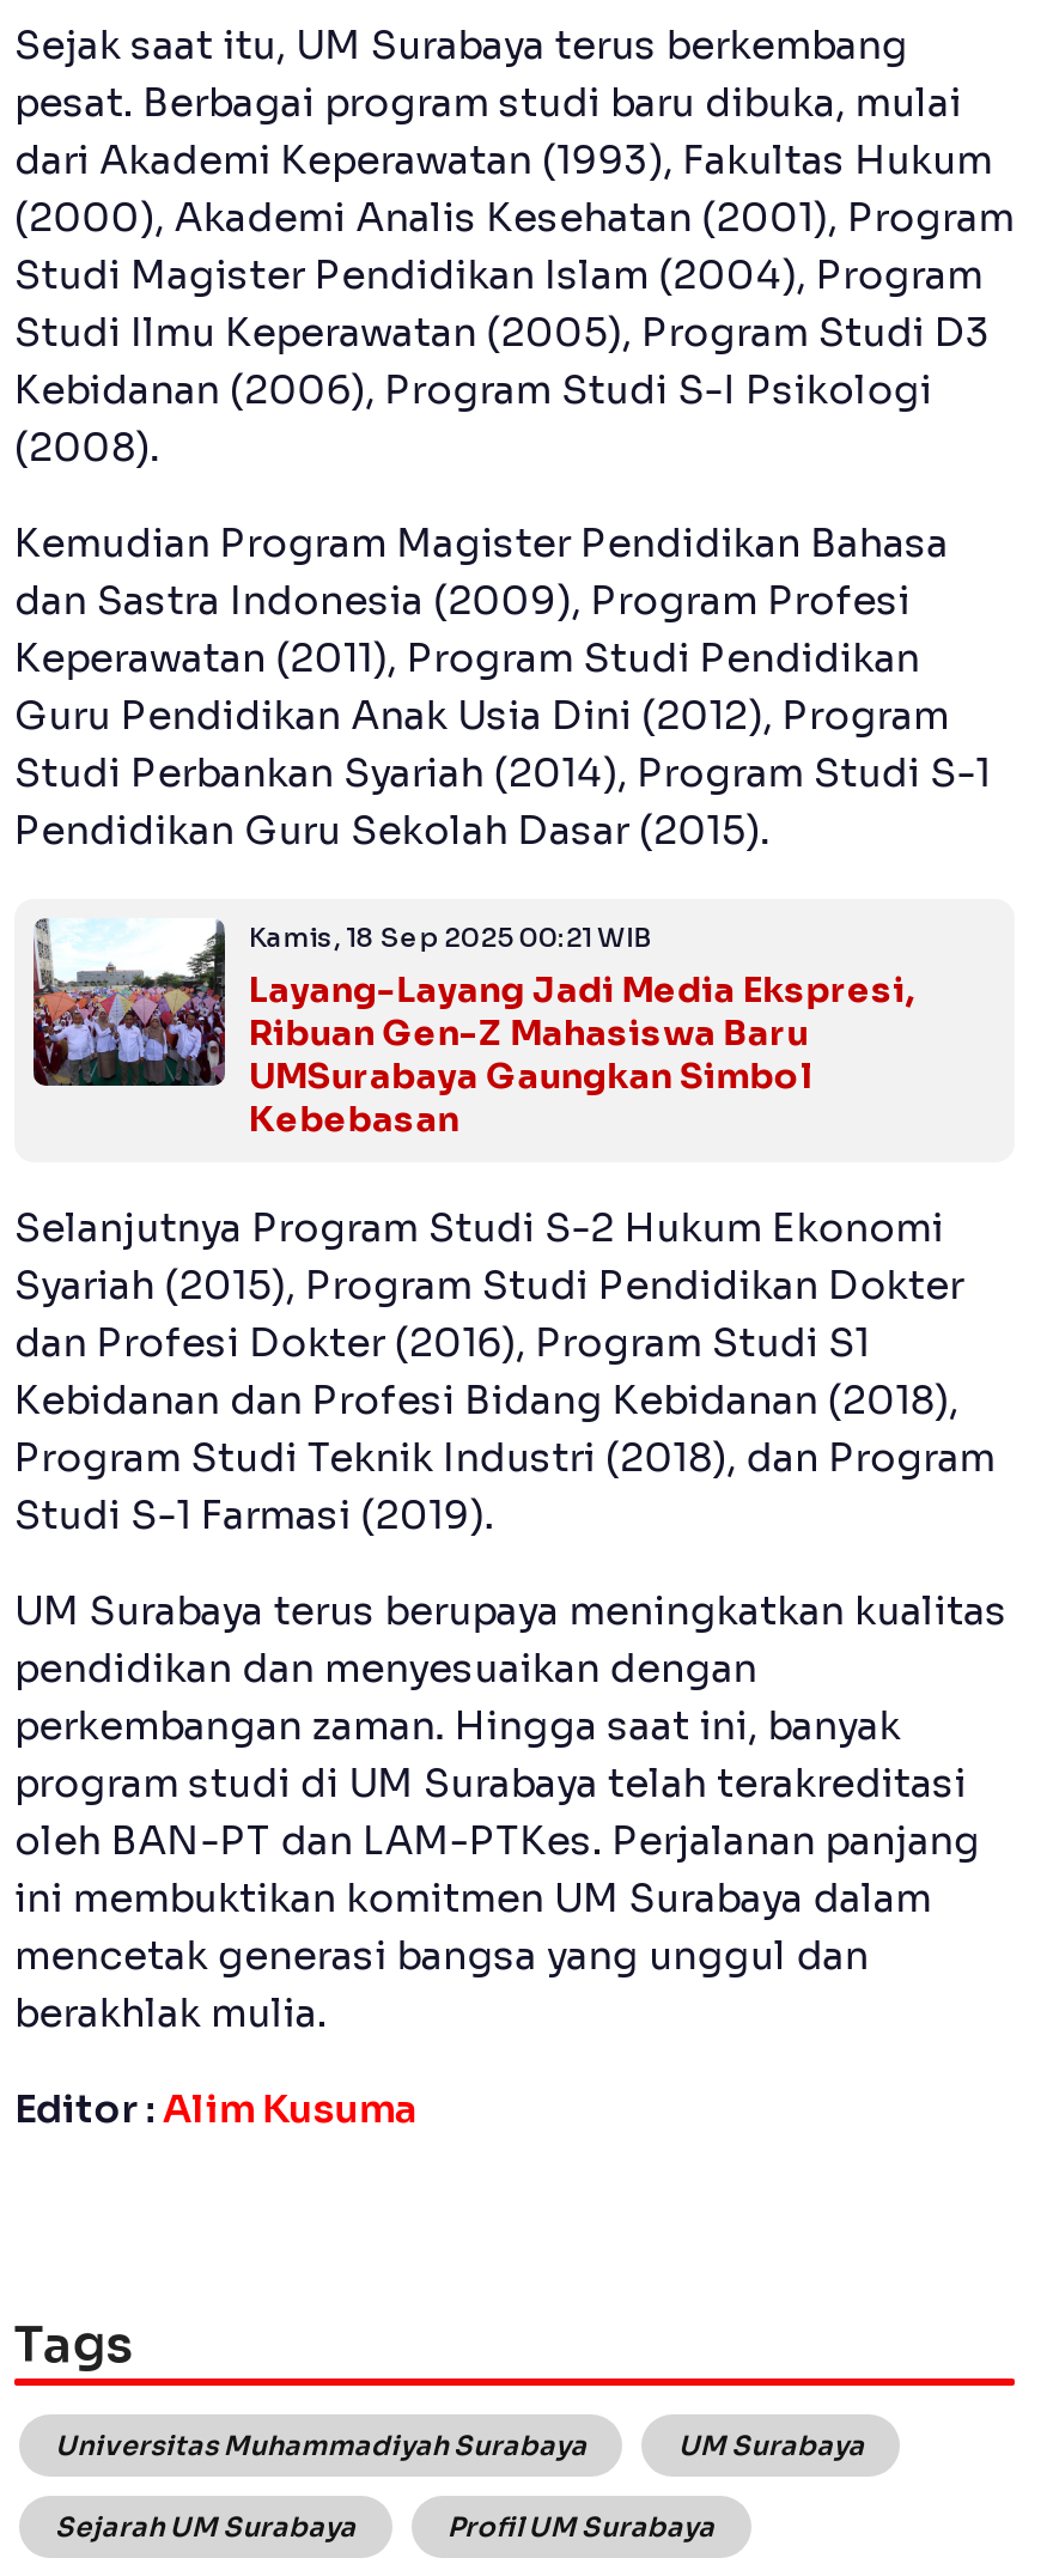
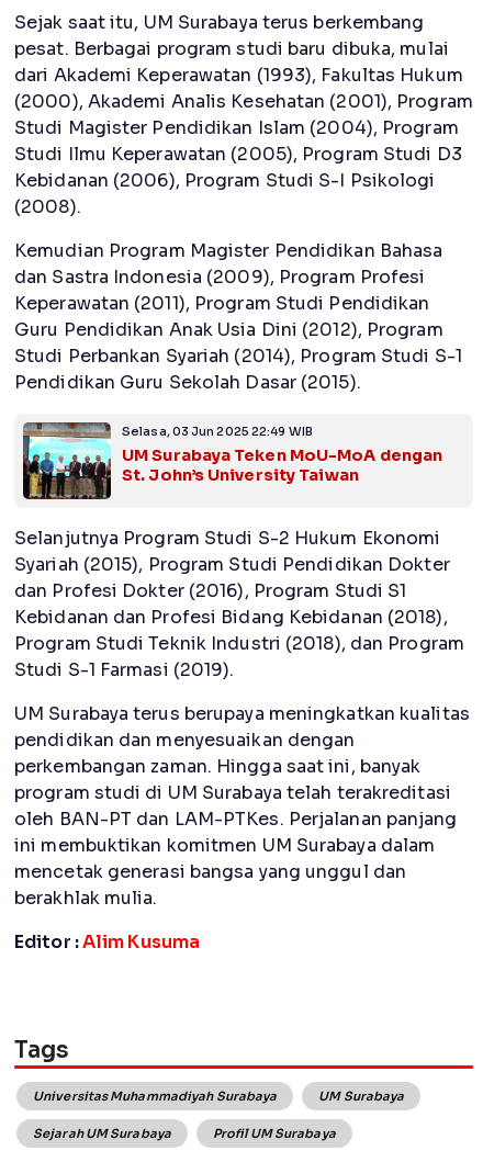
- [image]
- Kamis, 18 Sep 2025 00:21 WIB
- Layang-Layang Jadi Media Ekspresi,
- Ribuan Gen-Z Mahasiswa Baru
- UMSurabaya Gaungkan Simbol
- Kebebasan
+ [image]
+ Selasa, 03 Jun 2025 22:49 WIB
+ UM Surabaya Teken MoU-MoA dengan
+ St. John’s University Taiwan
